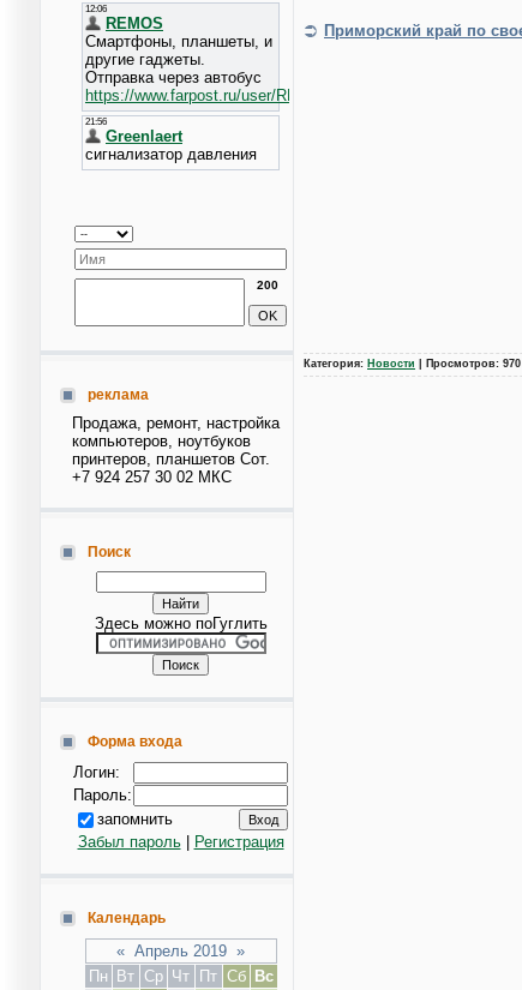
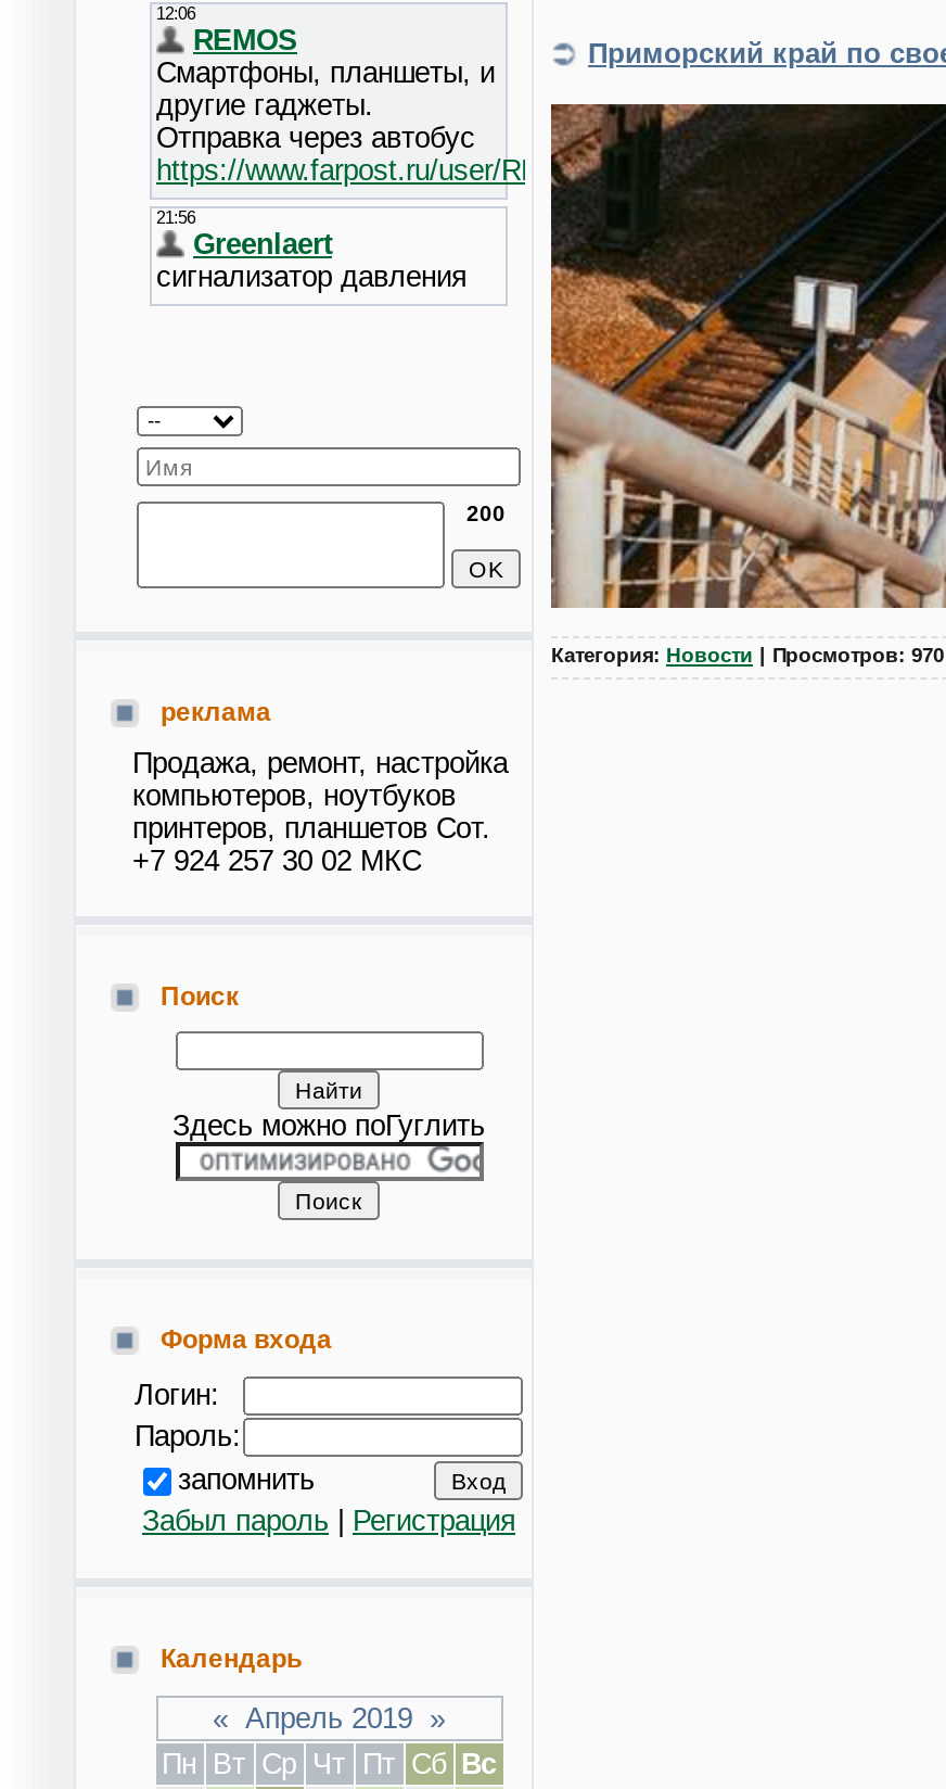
+ [image]
